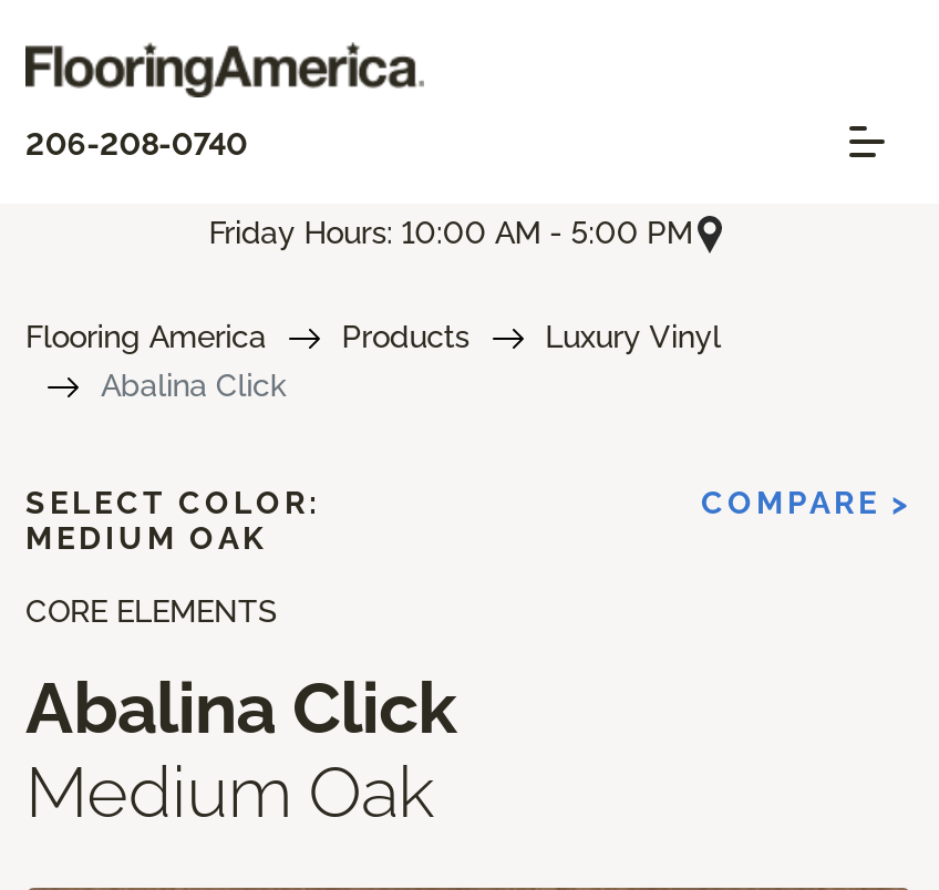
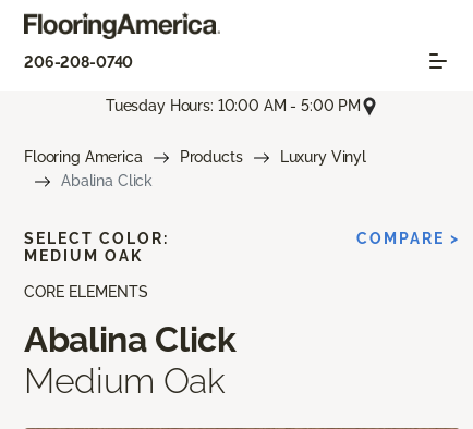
- Friday Hours: 10:00 AM - 5:00 PM
+ Tuesday Hours: 10:00 AM - 5:00 PM
